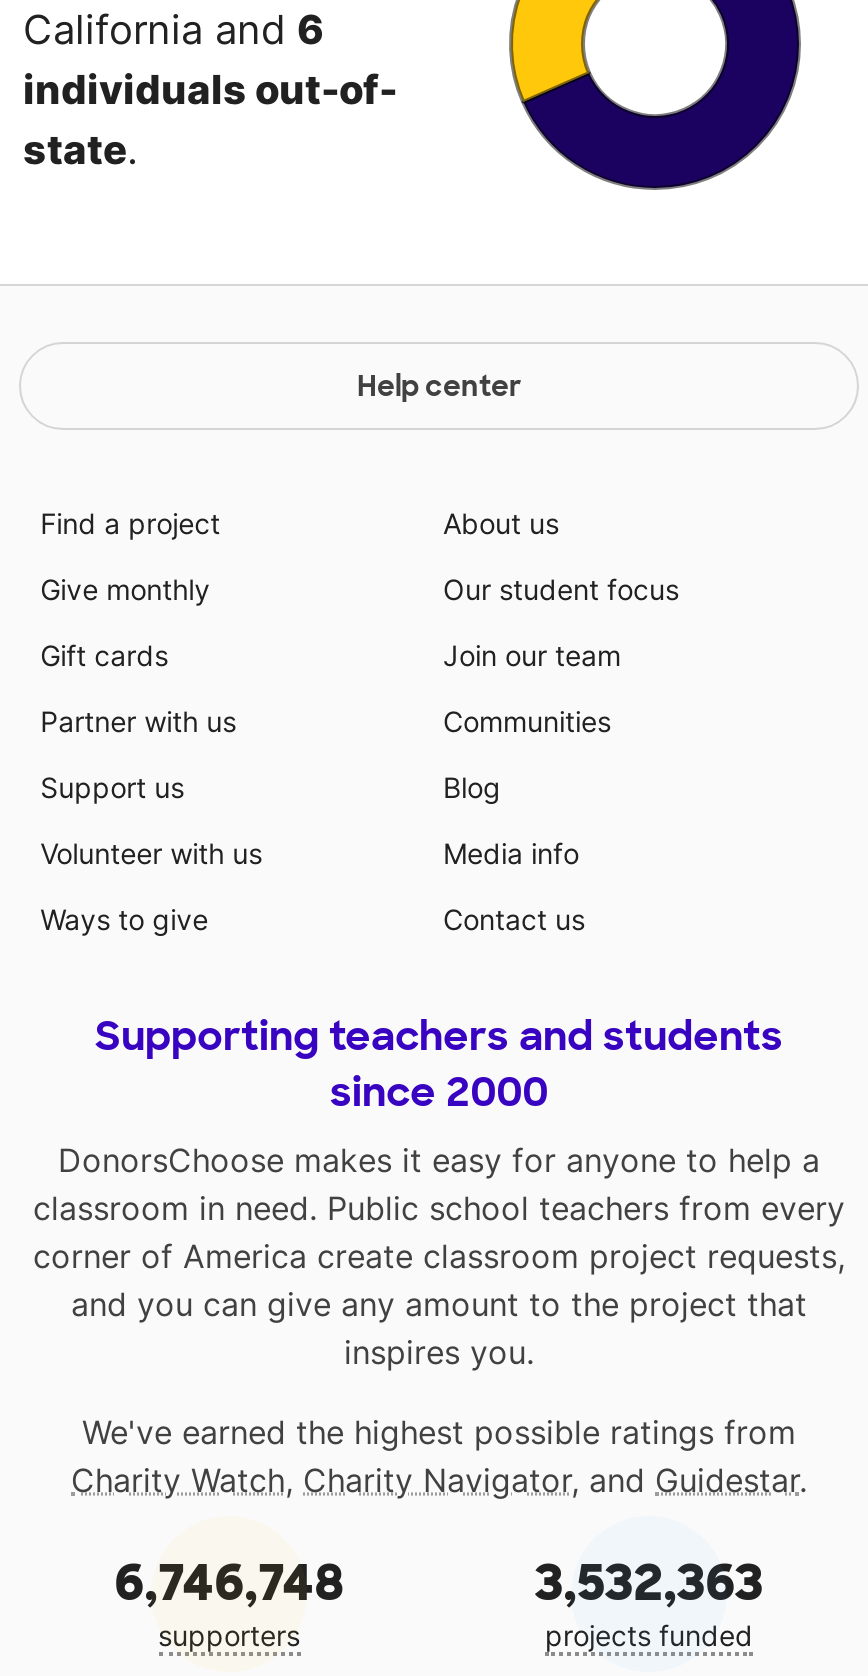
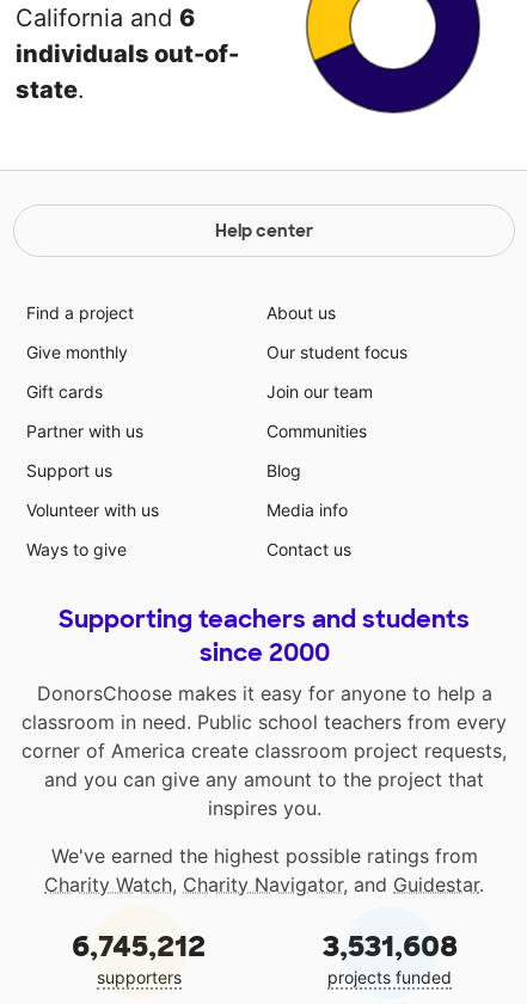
- 6,746,748
+ 6,745,212

- 3,532,363
+ 3,531,608
